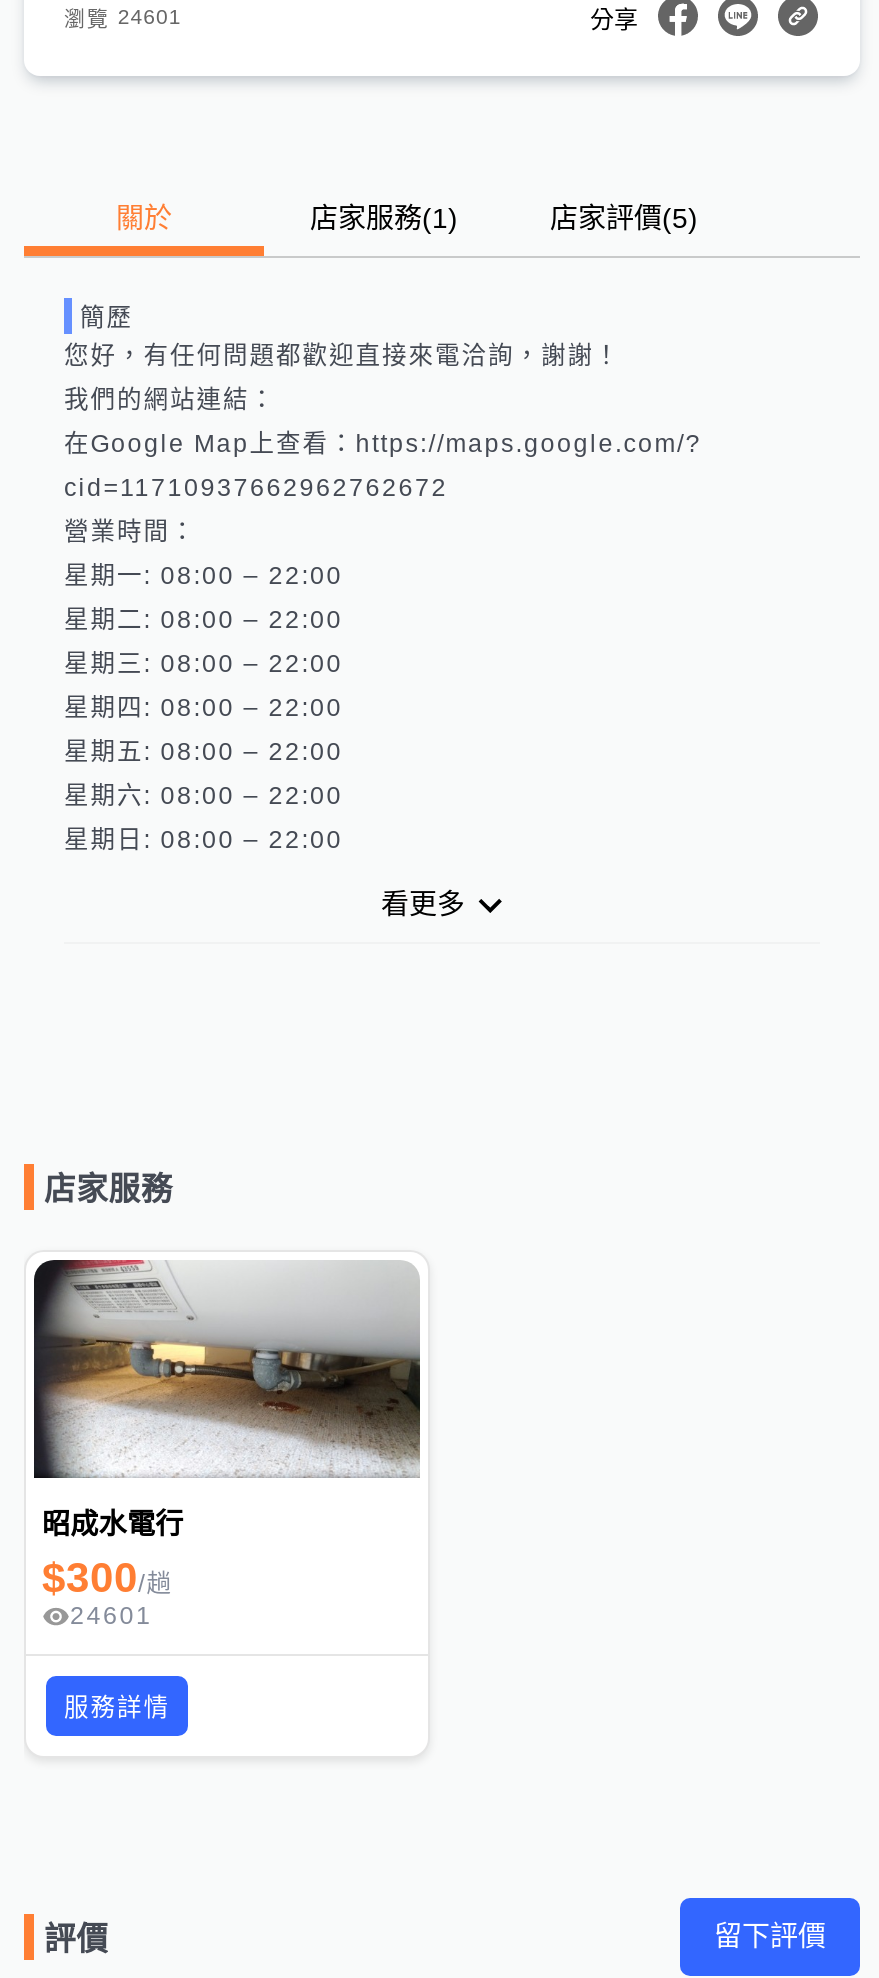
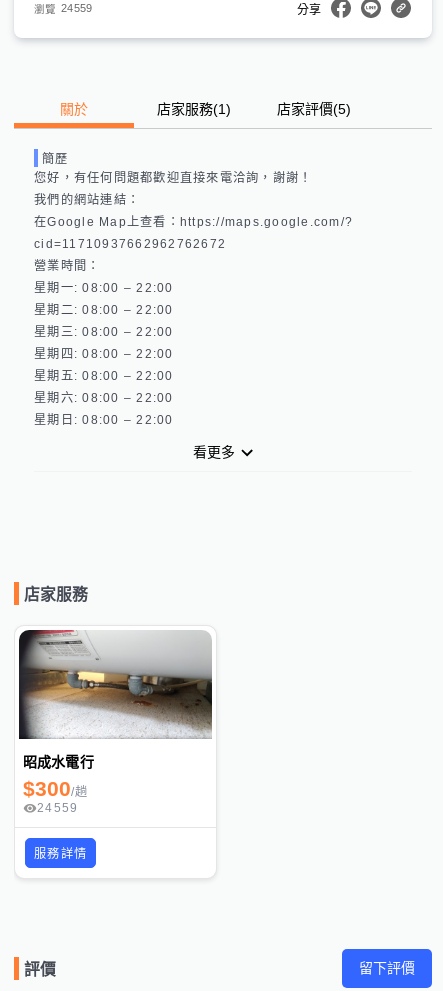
- 瀏覽 24601
+ 瀏覽 24559

- 24601
+ 24559
